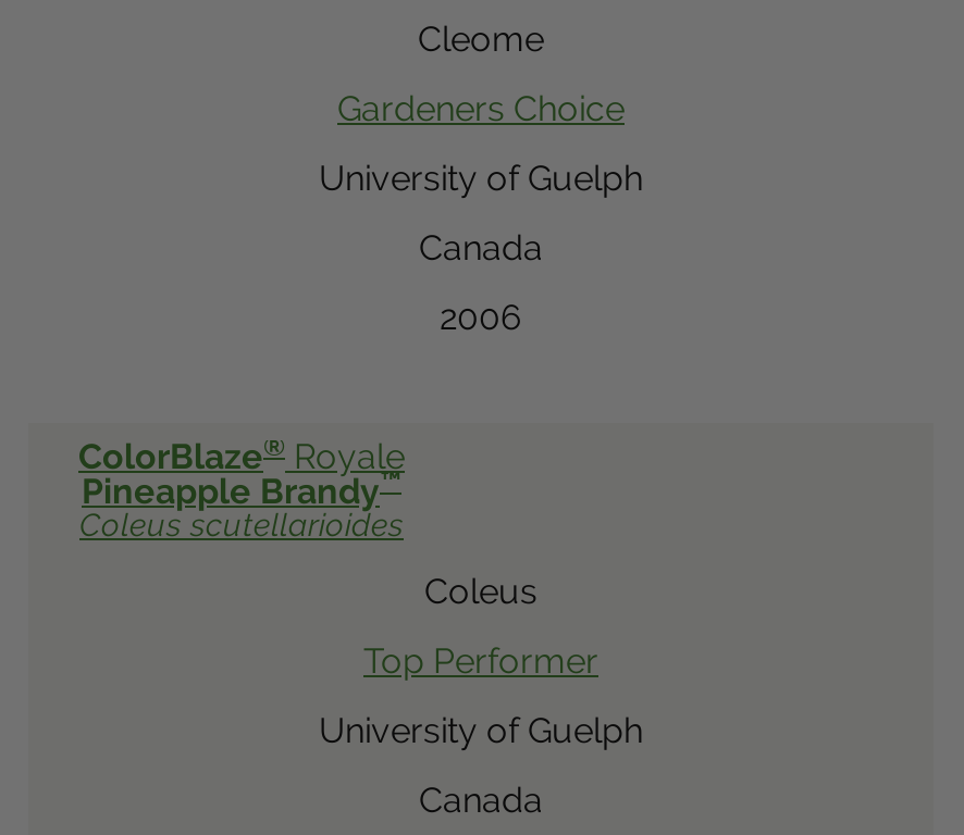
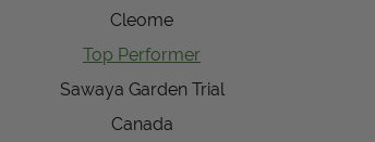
- Gardeners Choice
- University of Guelph
- Canada
- 2006
- ColorBlaze® Royale
- Pineapple Brandy™
- Coleus scutellarioides
- Coleus

- University of Guelph
+ Sawaya Garden Trial
